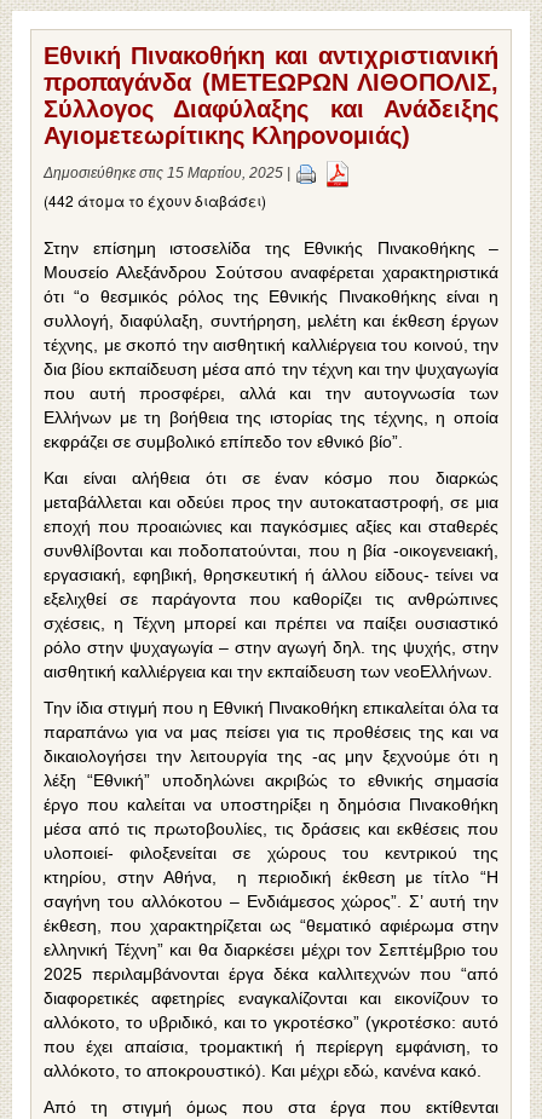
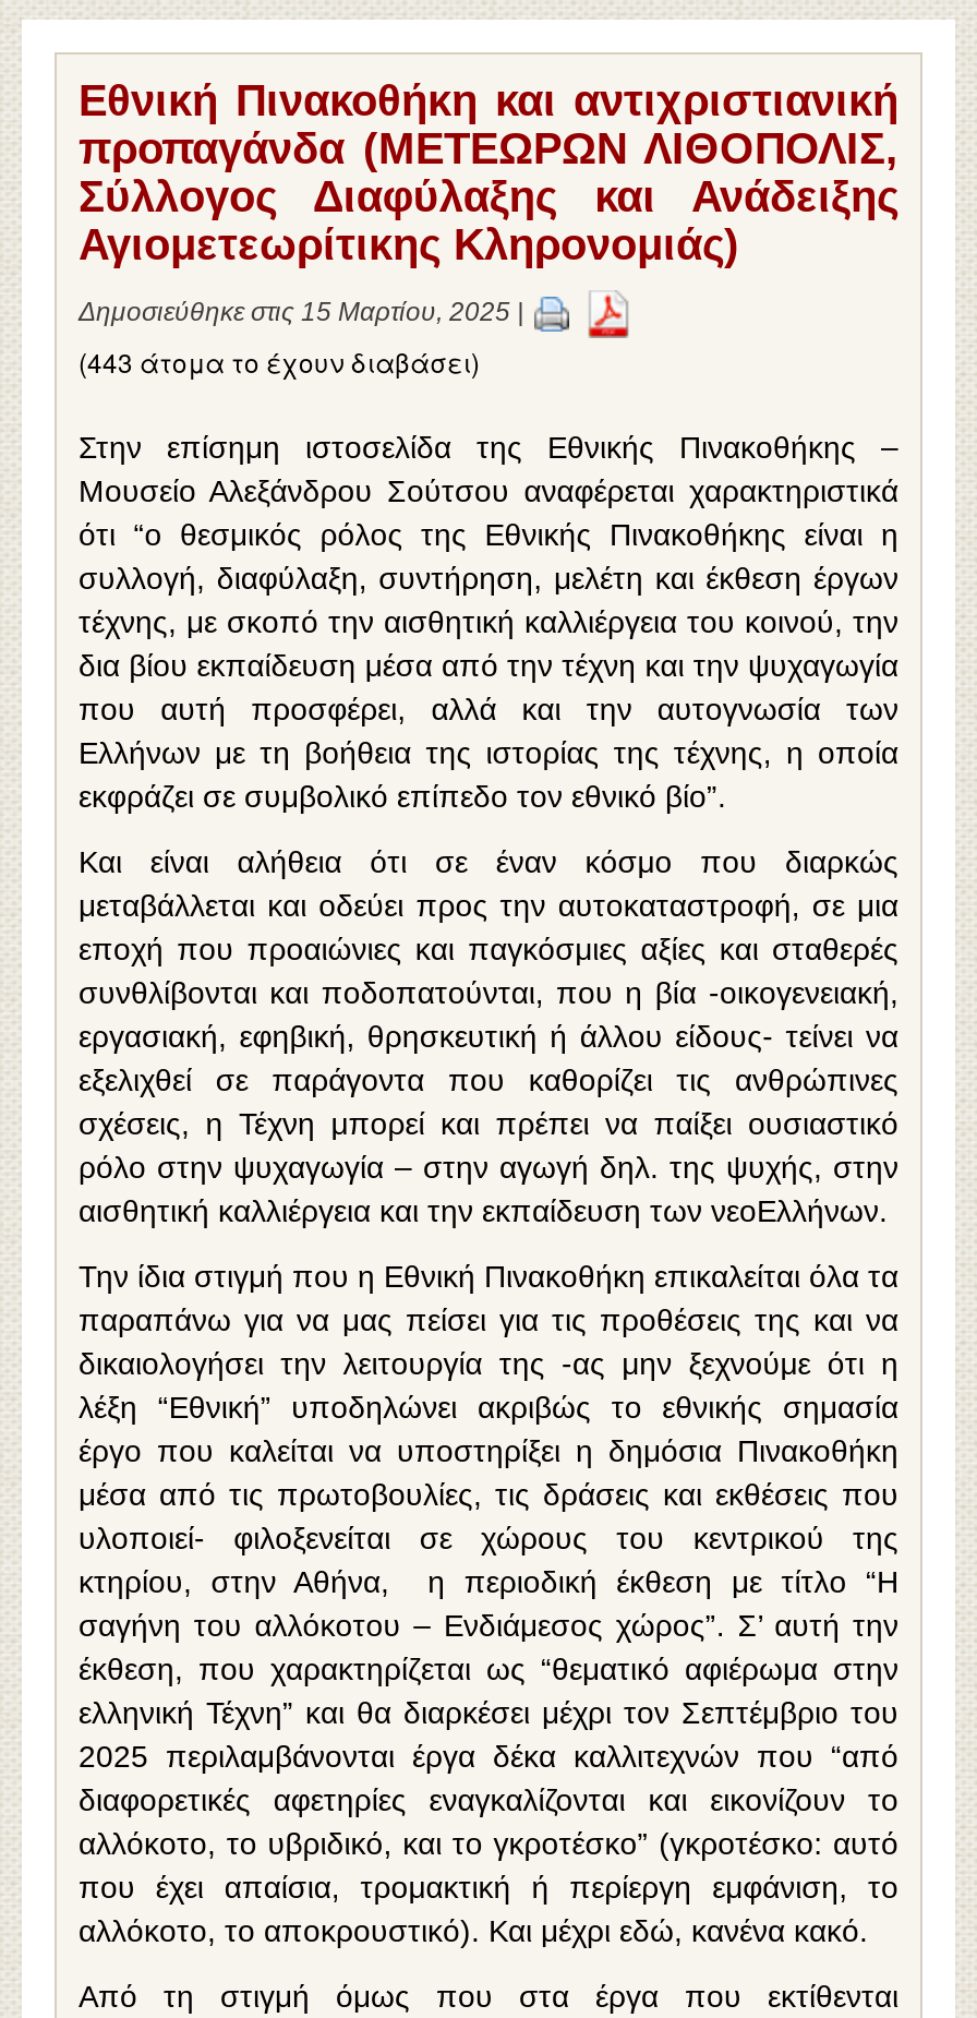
- (442 άτομα το έχουν διαβάσει)
+ (443 άτομα το έχουν διαβάσει)
